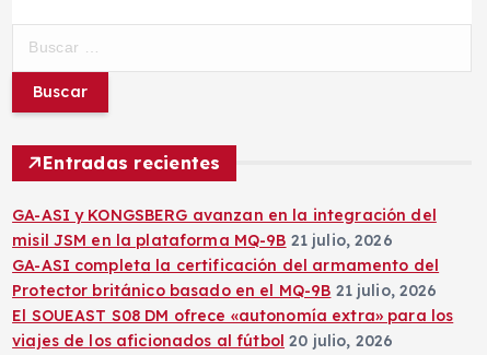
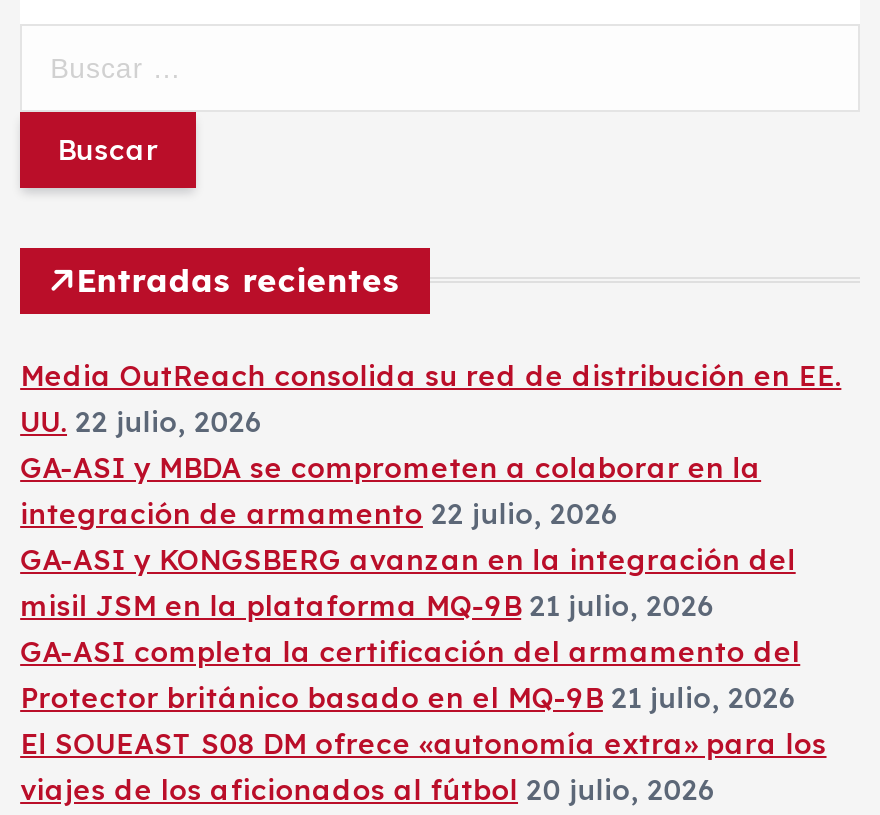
+ Media OutReach consolida su red de distribución en EE.
+ UU. 22 julio, 2026
+ GA-ASI y MBDA se comprometen a colaborar en la
+ integración de armamento 22 julio, 2026
